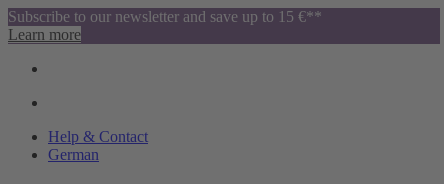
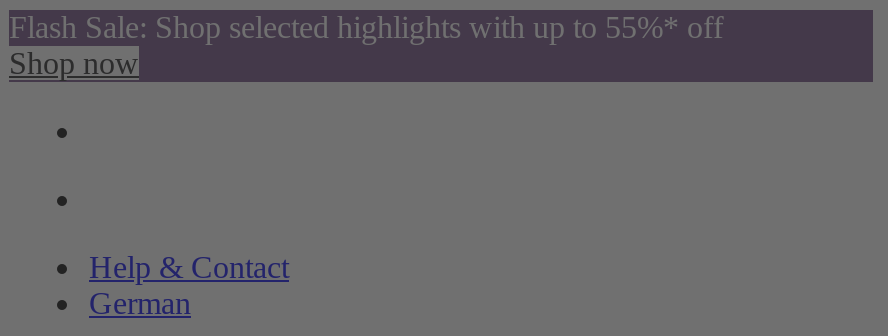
- Subscribe to our newsletter and save up to 15 €**
- Learn more
+ Flash Sale: Shop selected highlights with up to 55%* off
+ Shop now
